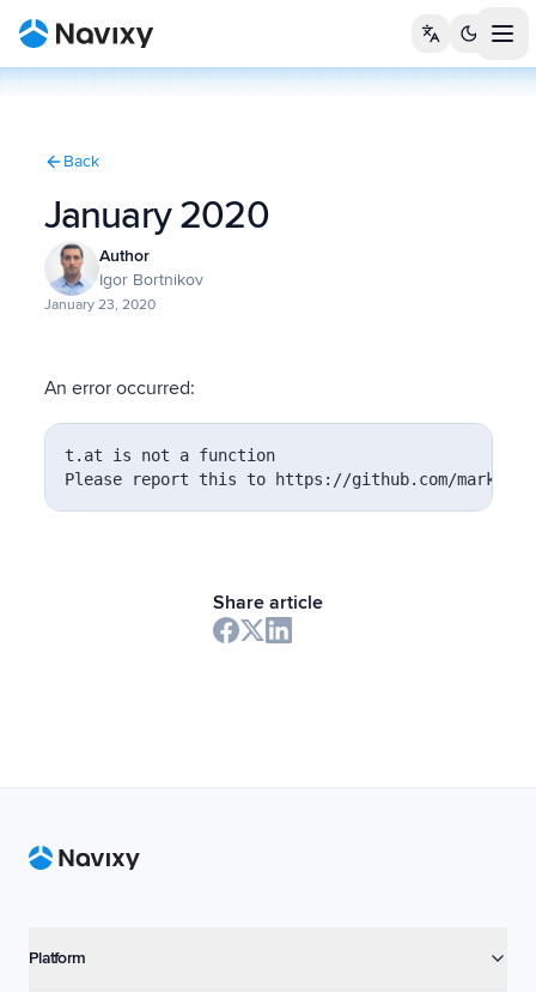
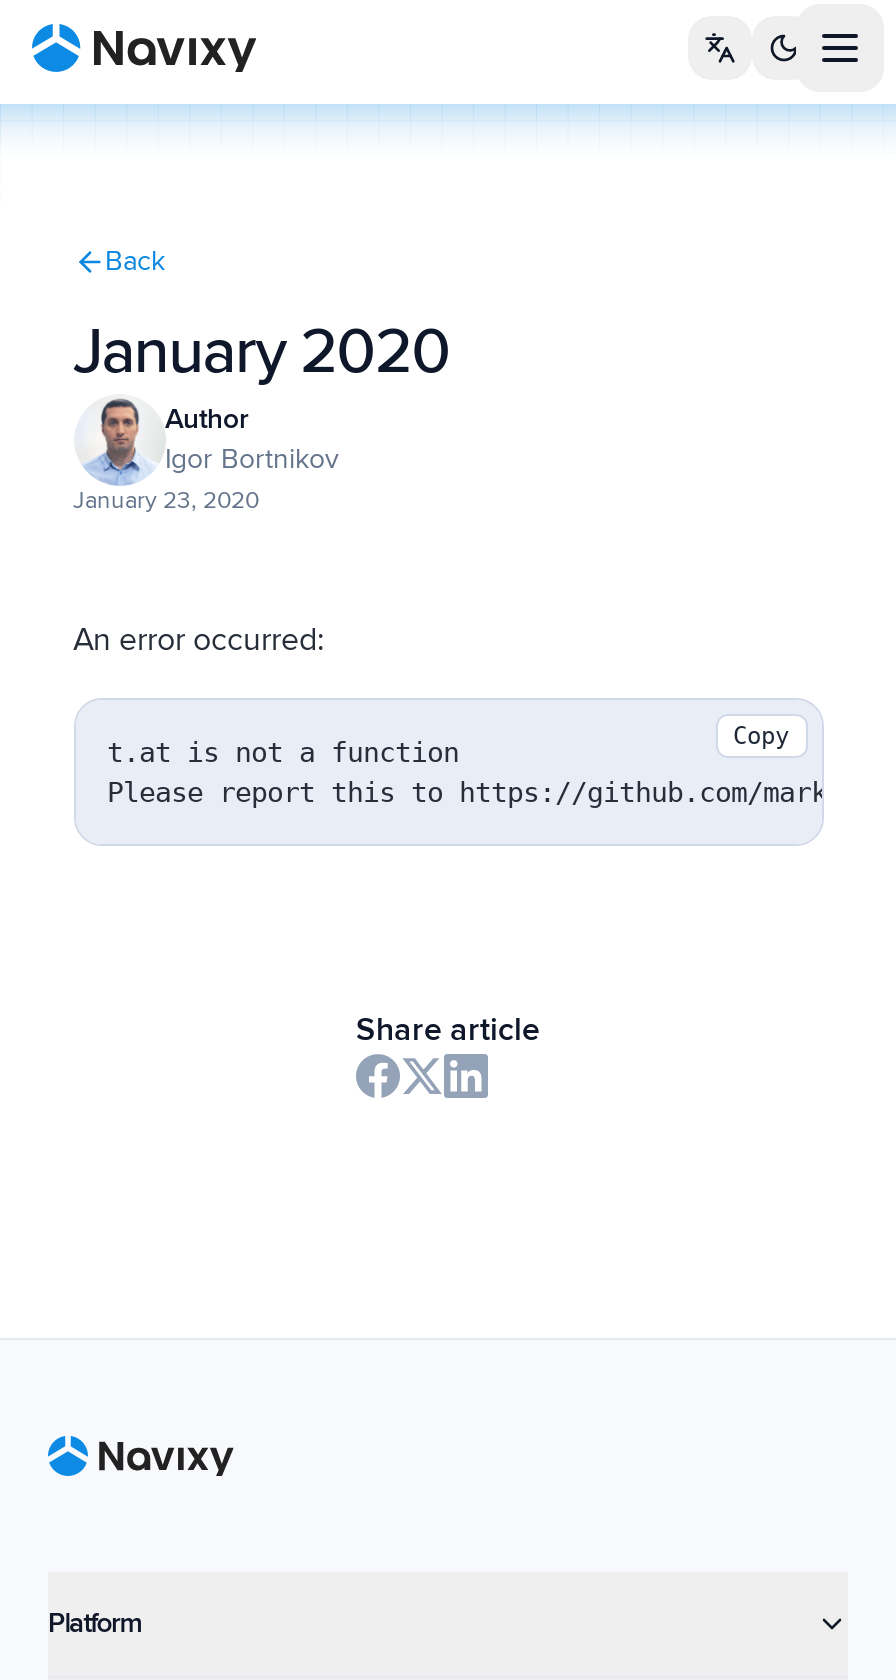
+ Copy
